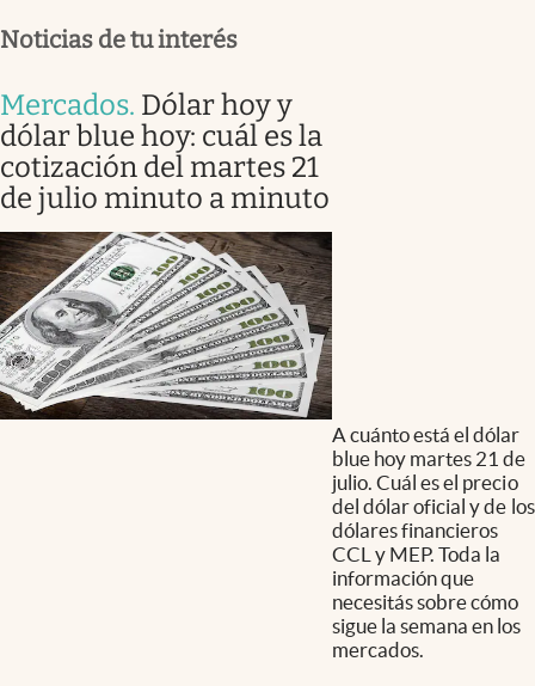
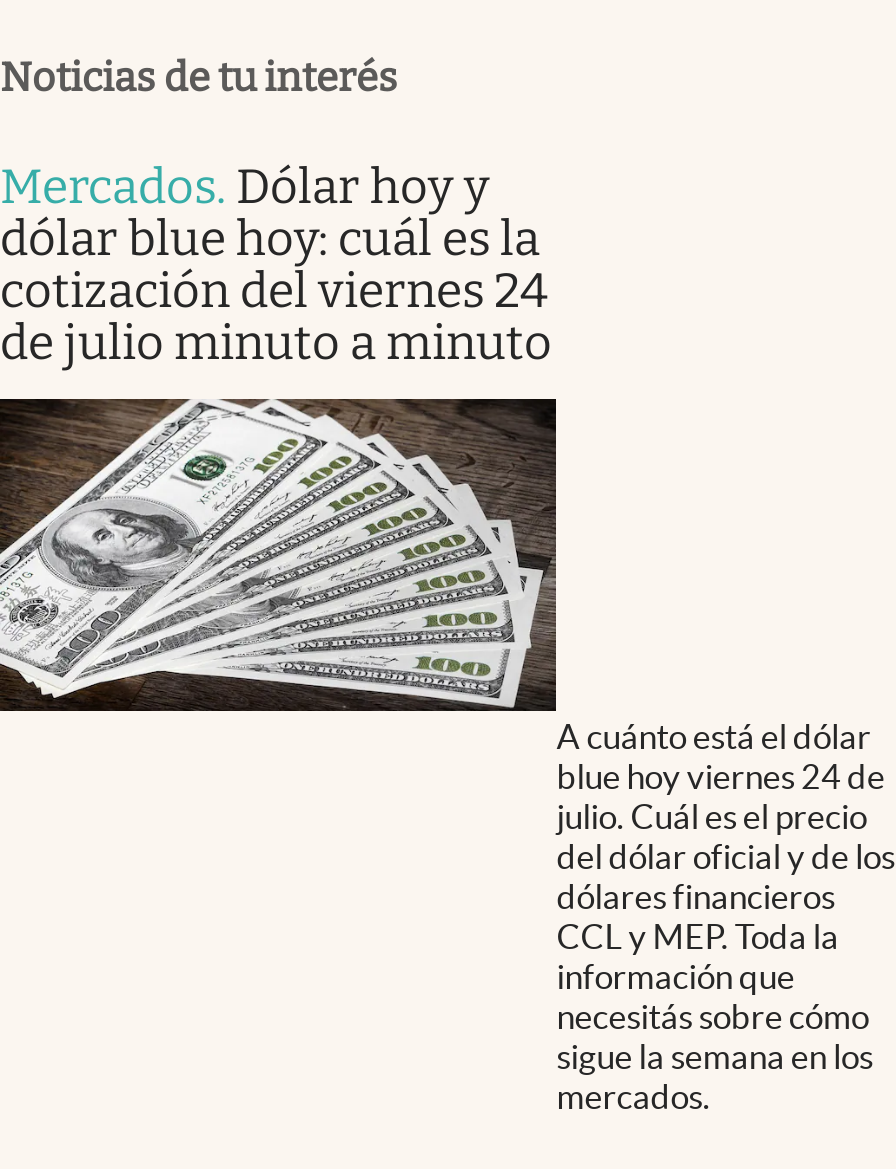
- cotización del martes 21
+ cotización del viernes 24

- blue hoy martes 21 de
+ blue hoy viernes 24 de
